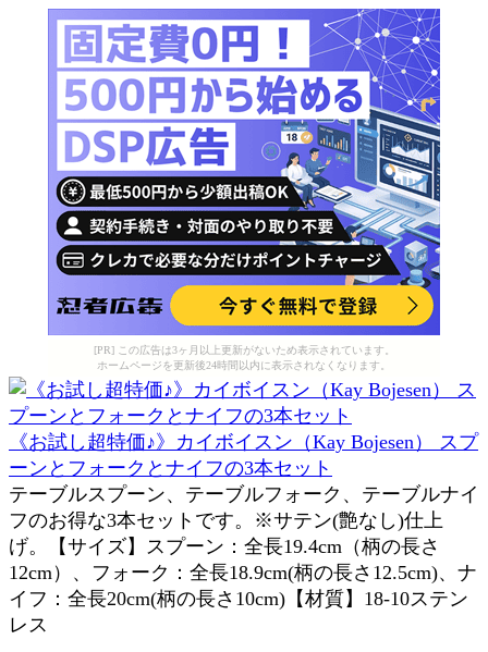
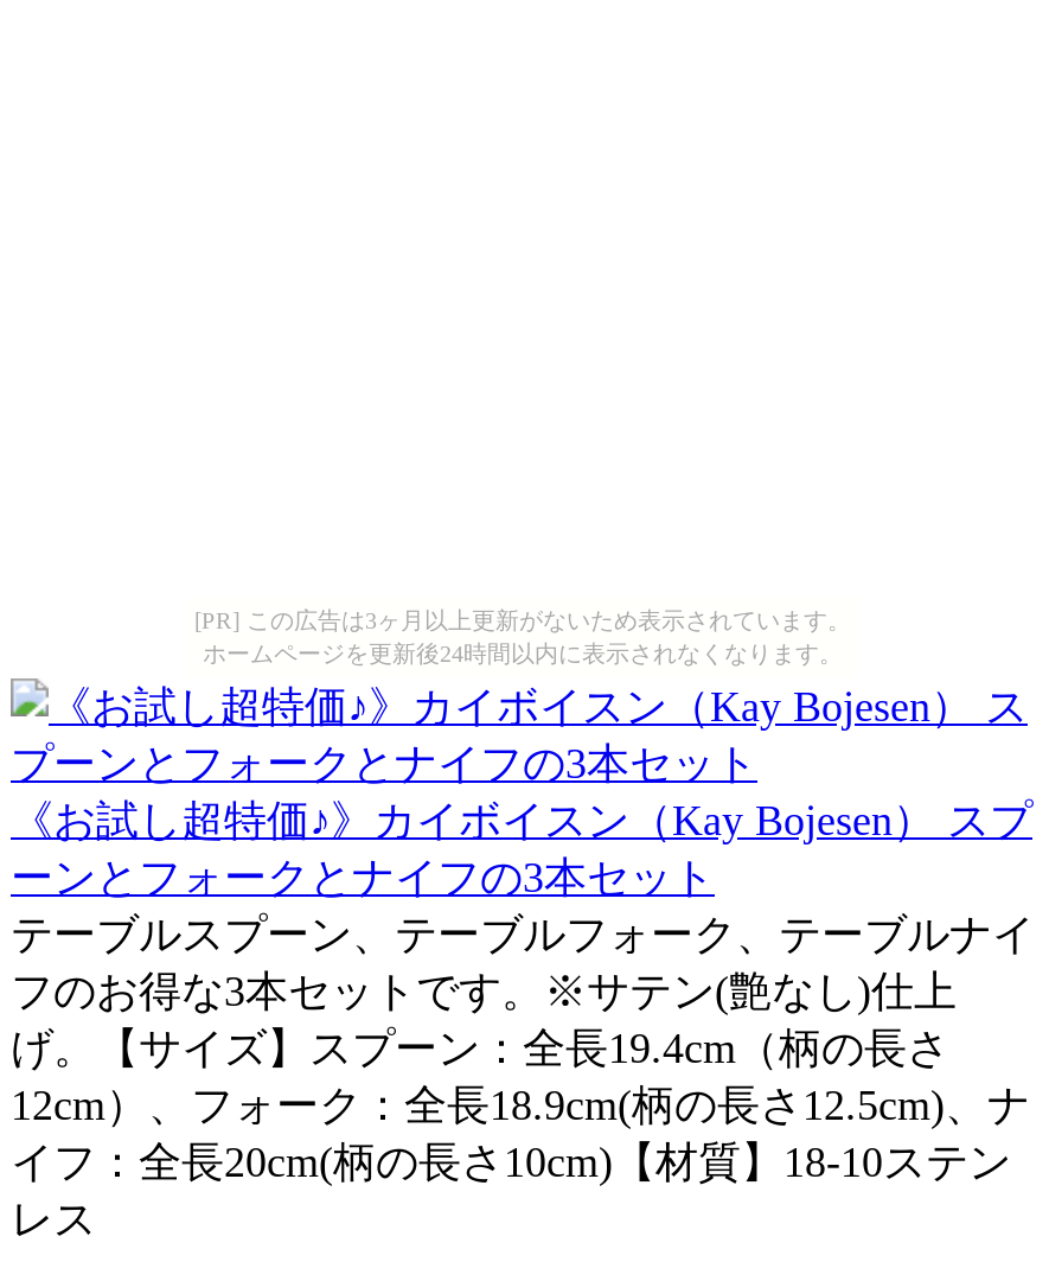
- [image]
